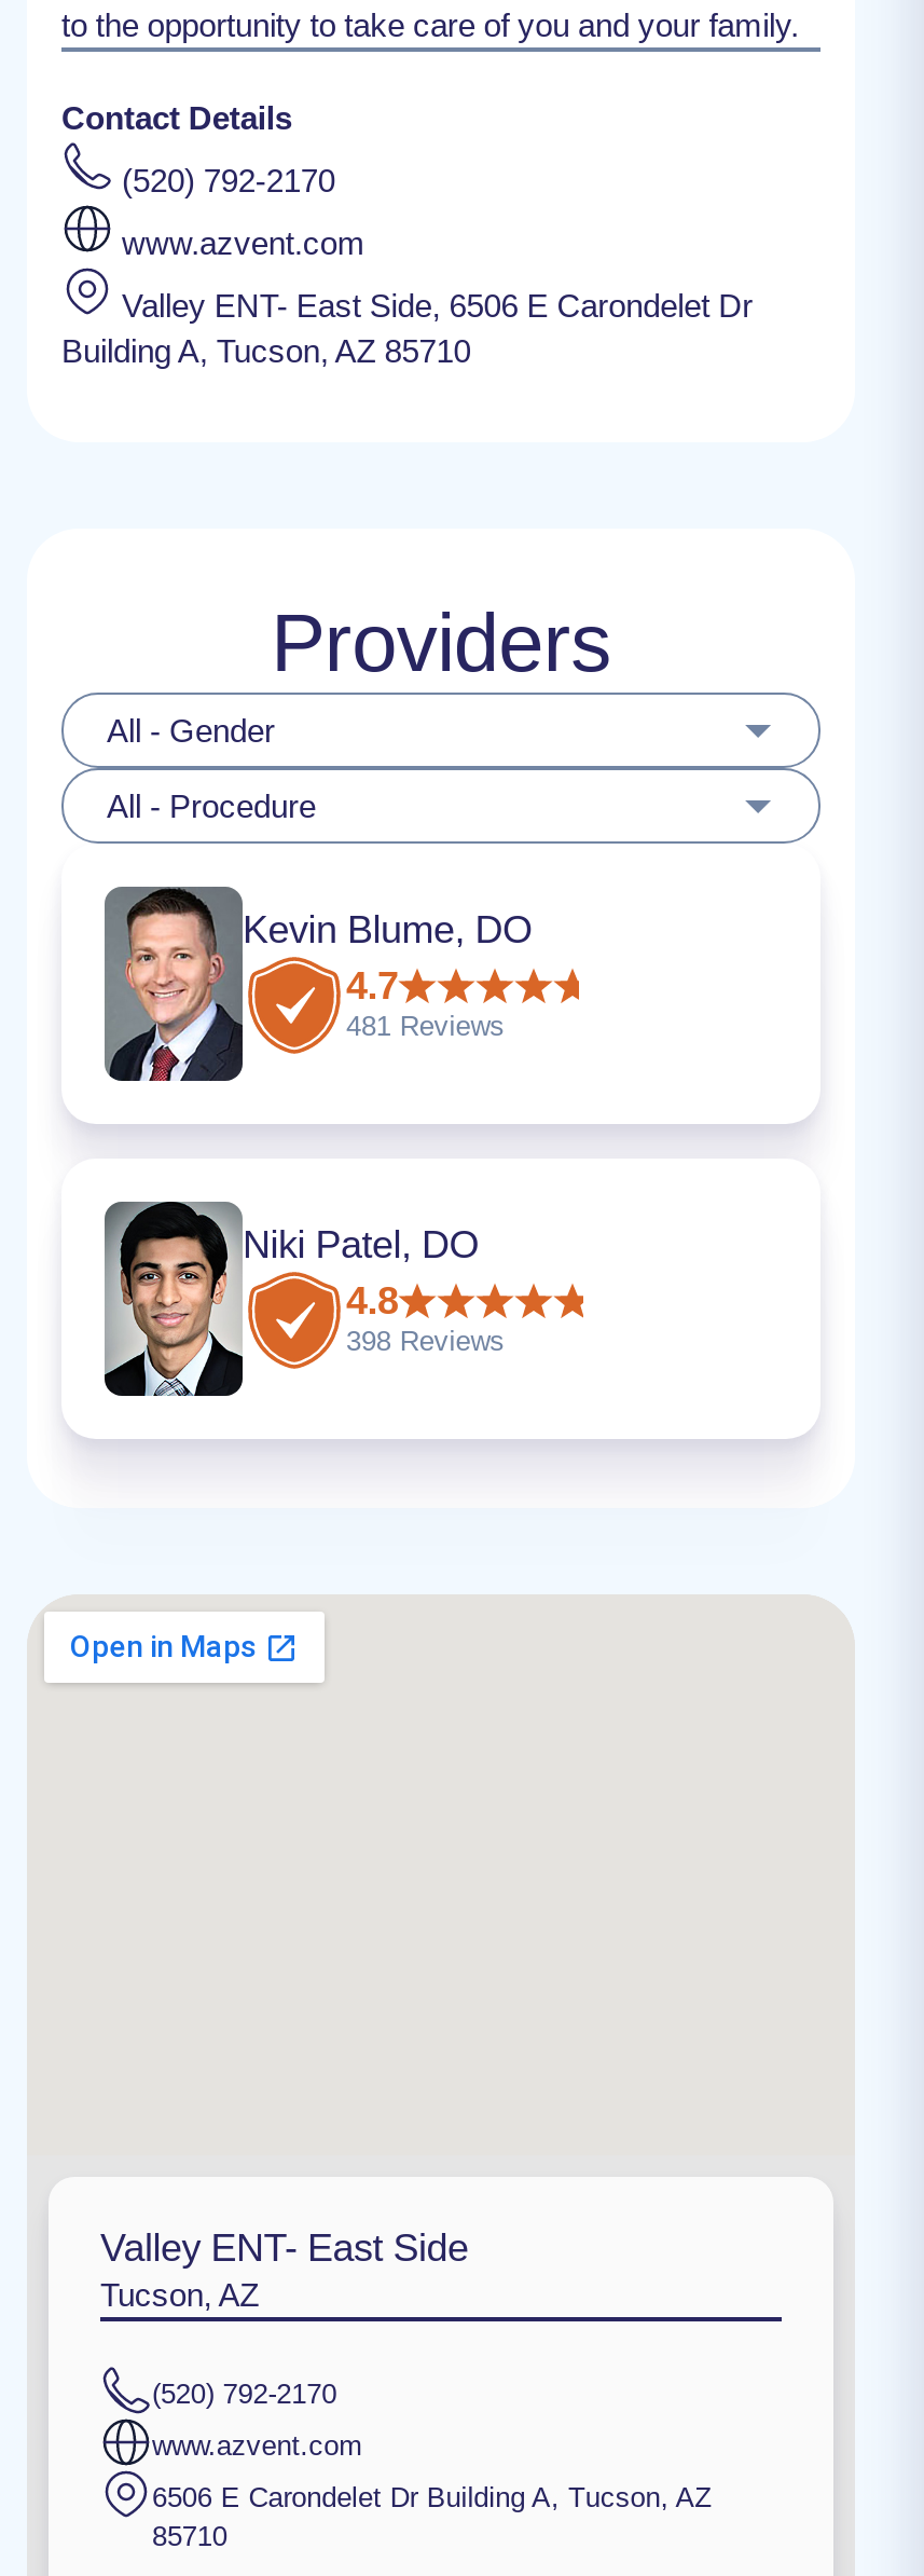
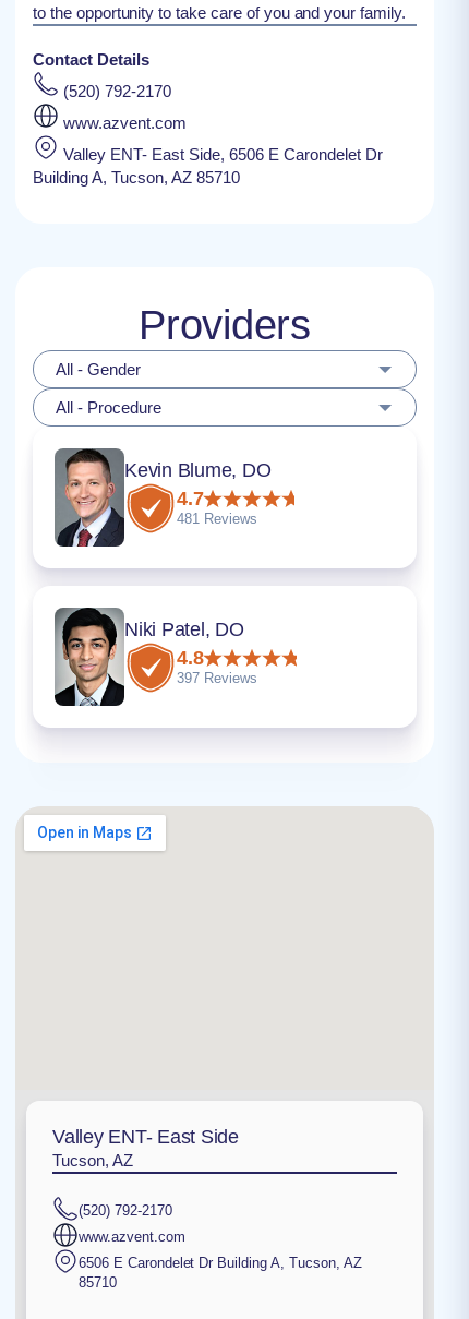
- 398 Reviews
+ 397 Reviews
